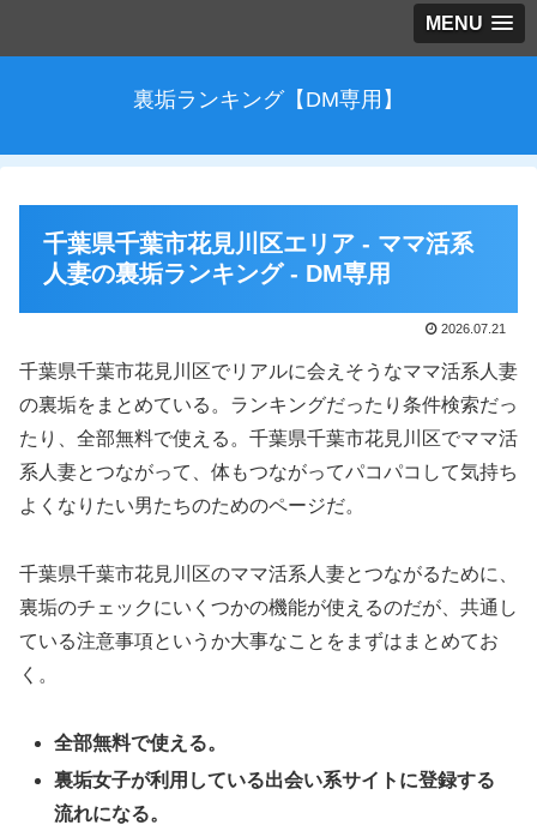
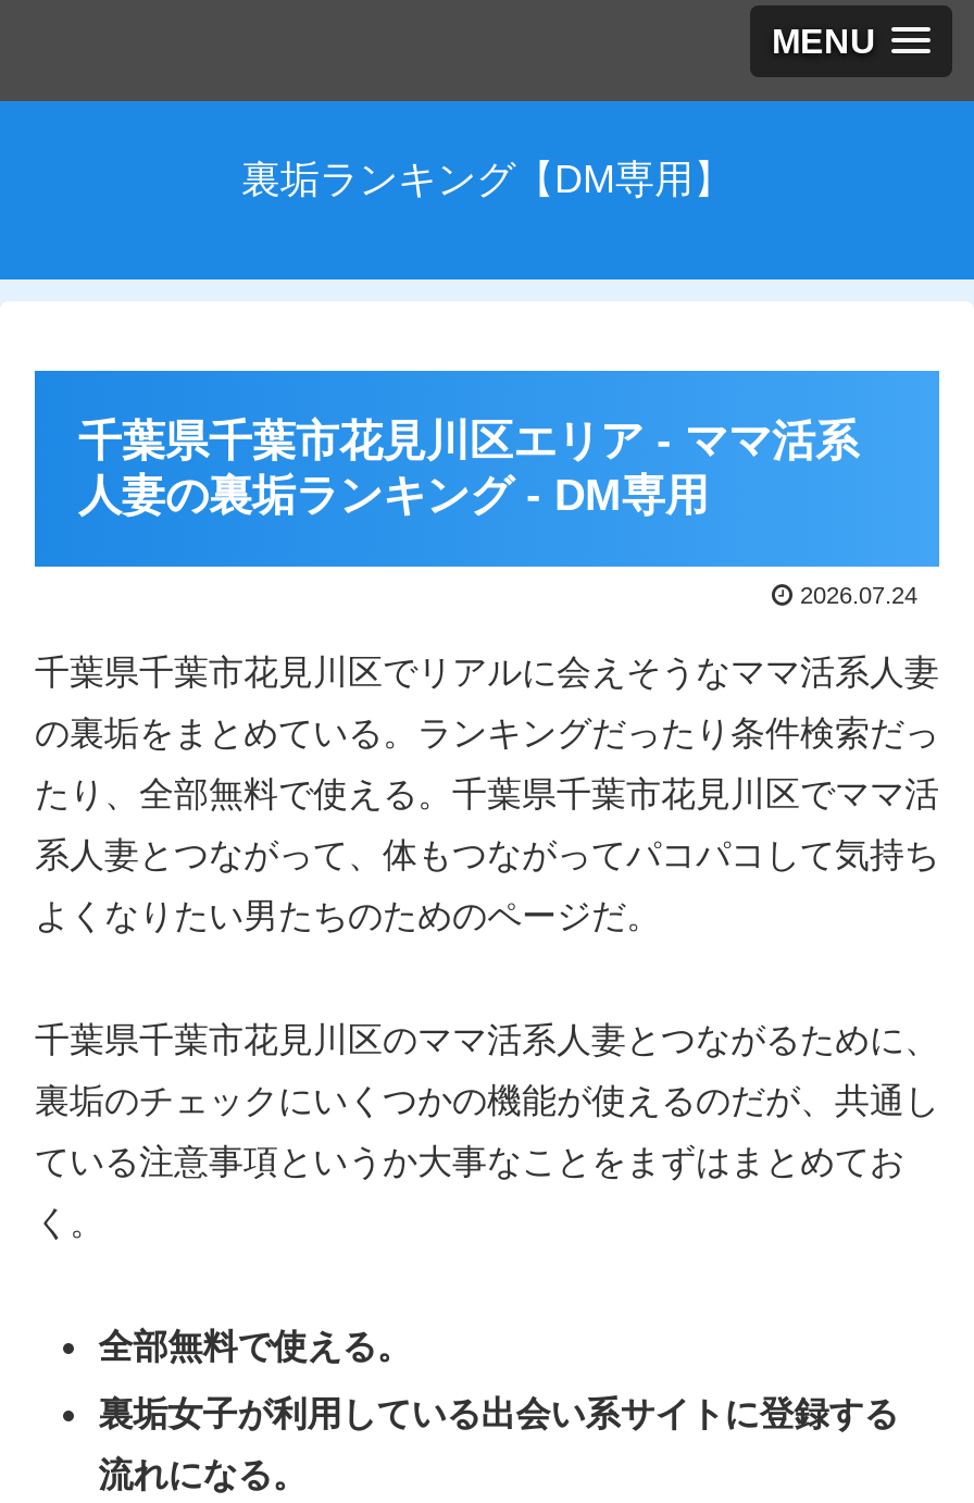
- 2026.07.21
+ 2026.07.24
